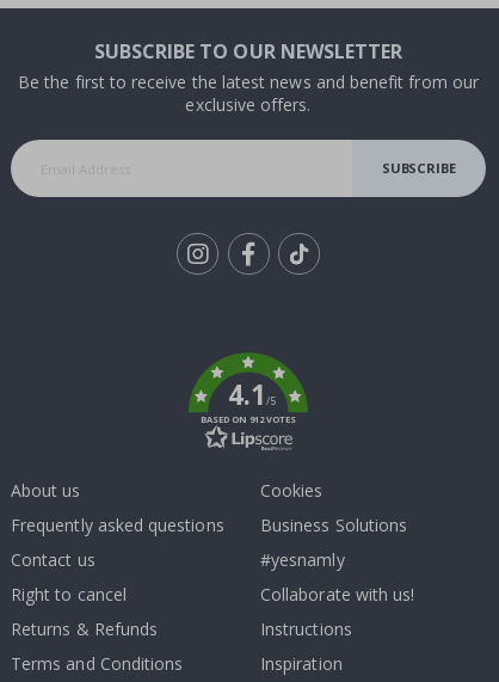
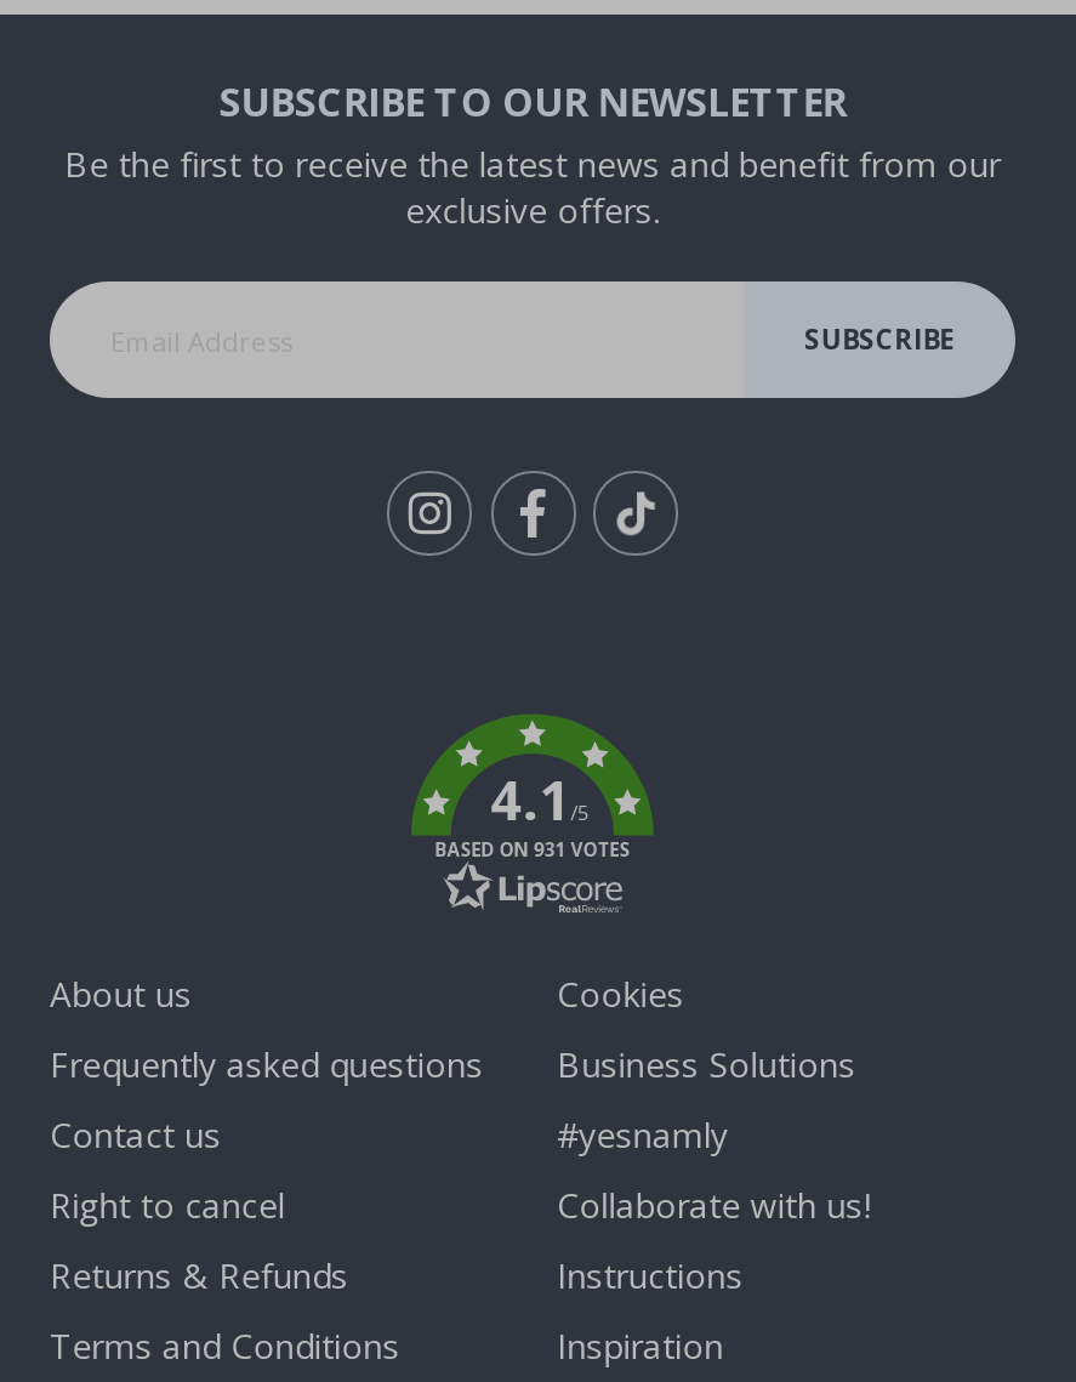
- BASED ON 912 VOTES
+ BASED ON 931 VOTES
